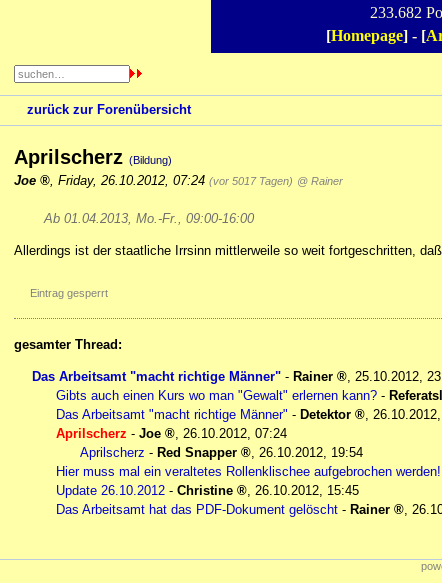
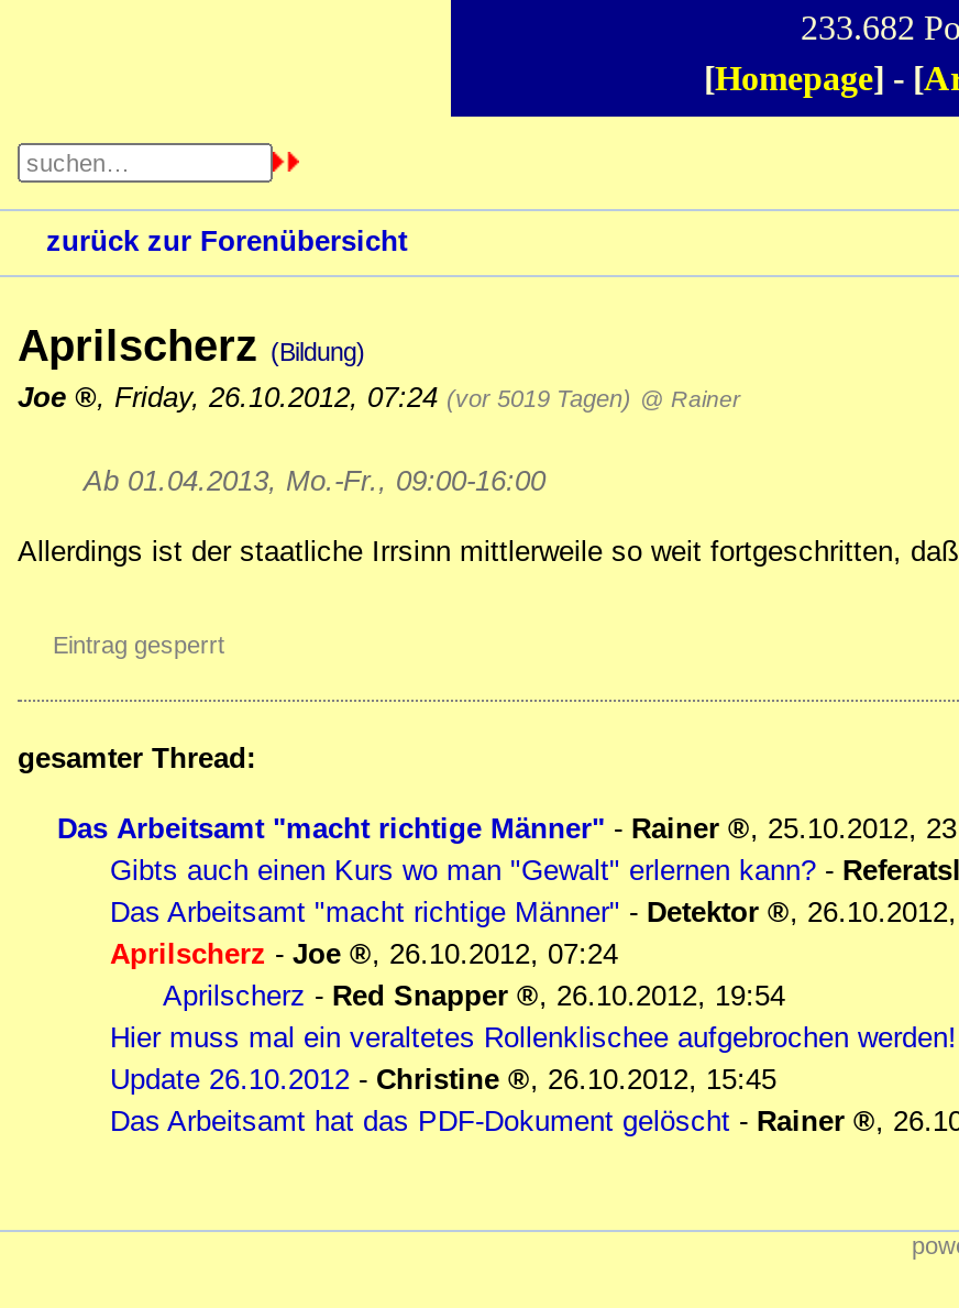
- , Friday, 26.10.2012, 07:24 (vor 5017 Tagen) @ Rainer
+ , Friday, 26.10.2012, 07:24 (vor 5019 Tagen) @ Rainer
